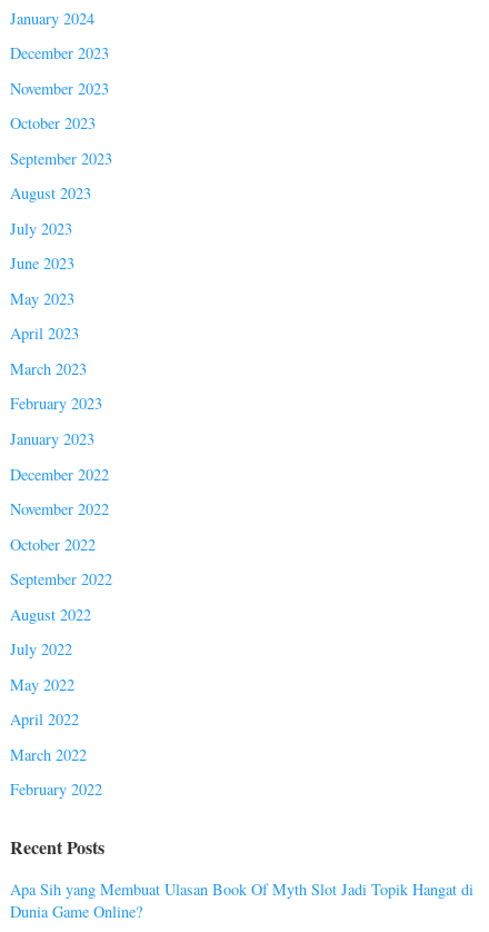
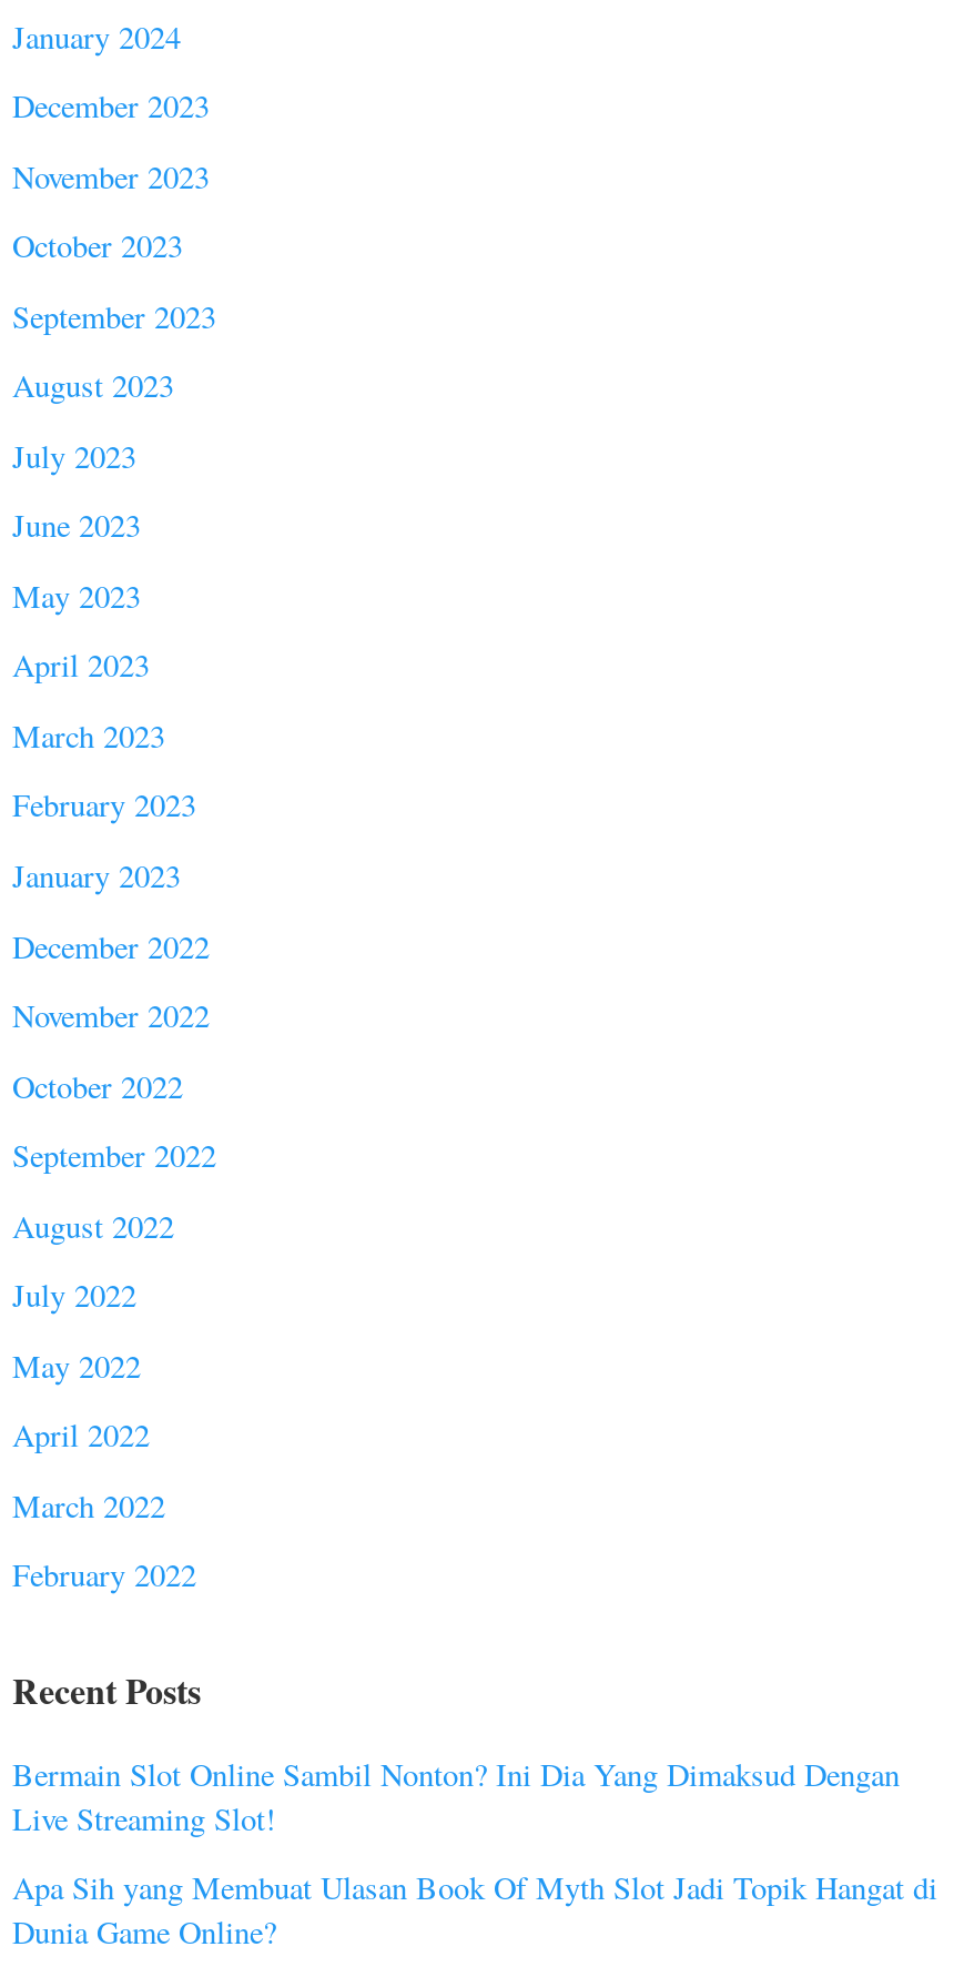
+ Bermain Slot Online Sambil Nonton? Ini Dia Yang Dimaksud Dengan
+ Live Streaming Slot!
